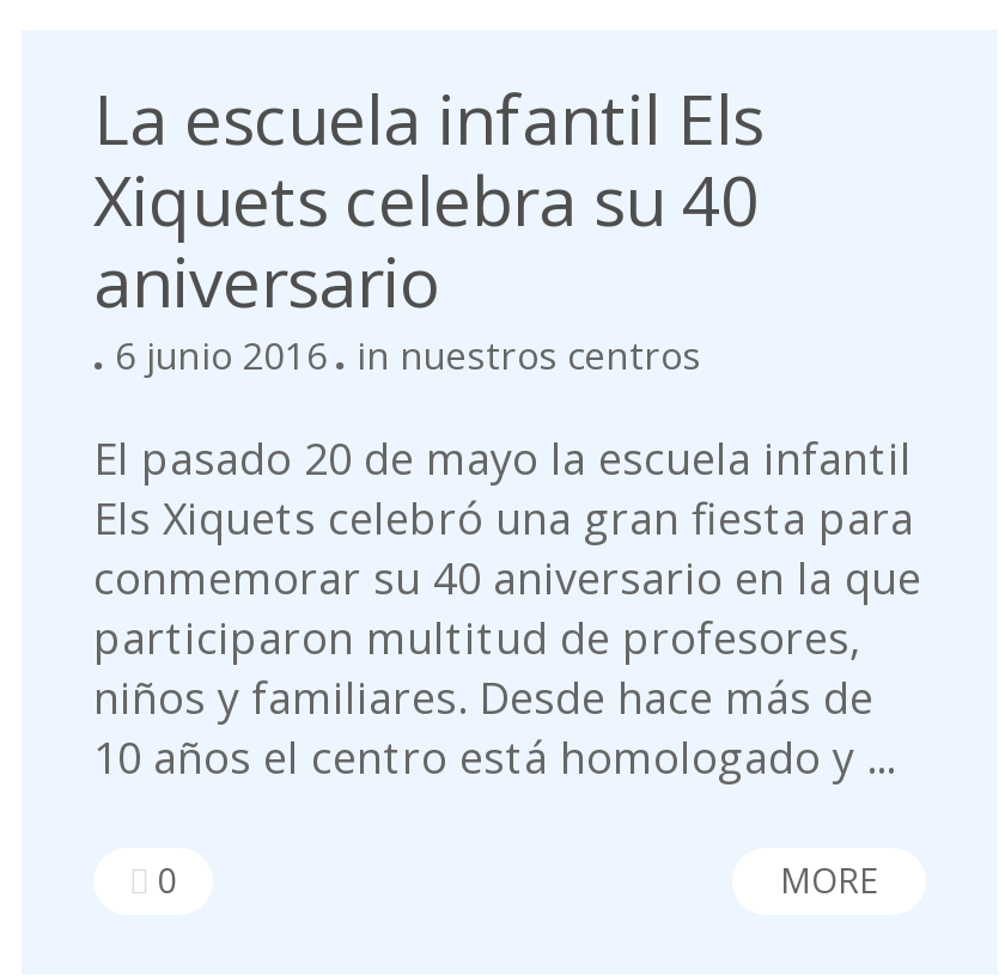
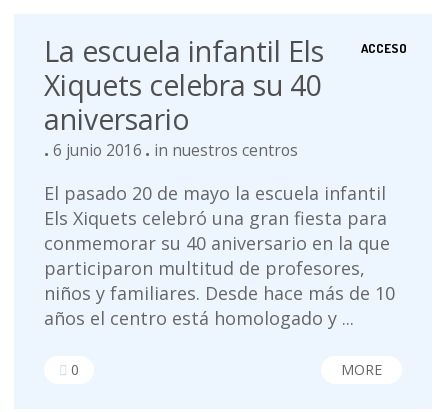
+ ACCESO
